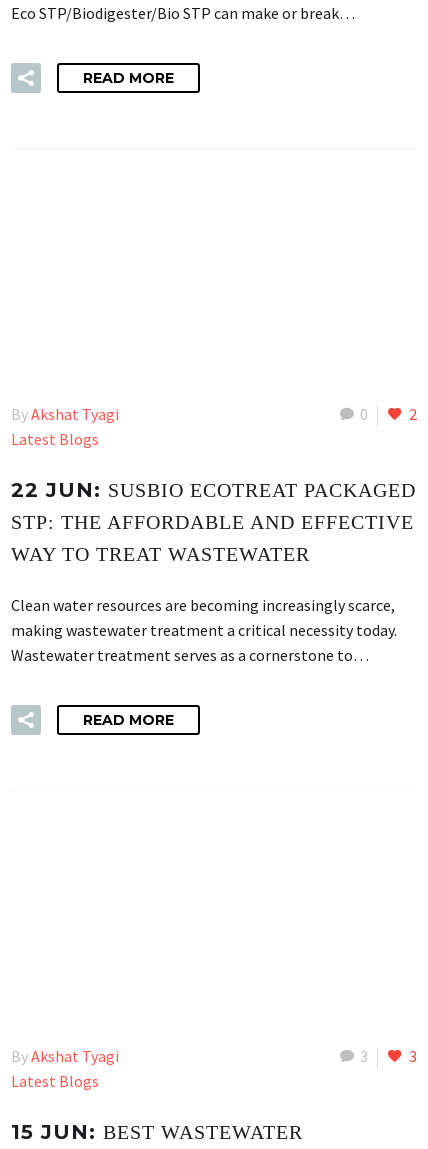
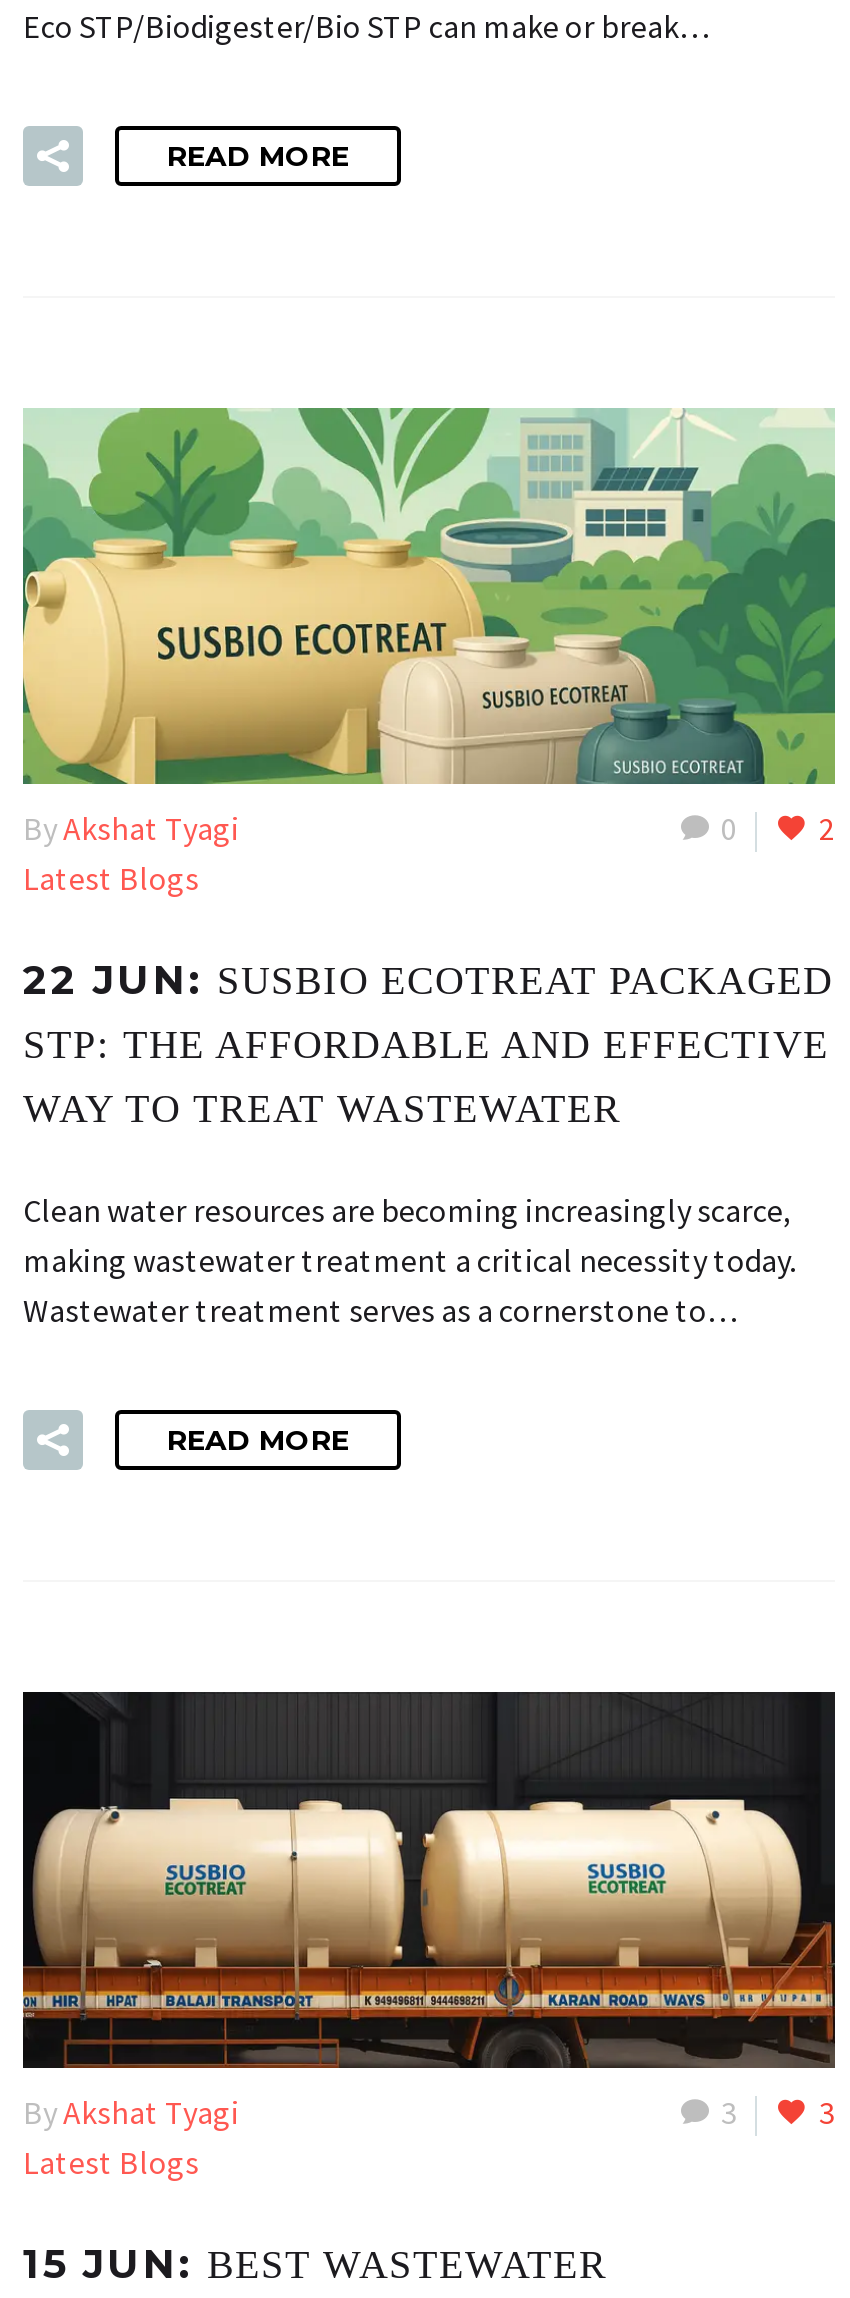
+ [image]

+ [image]
